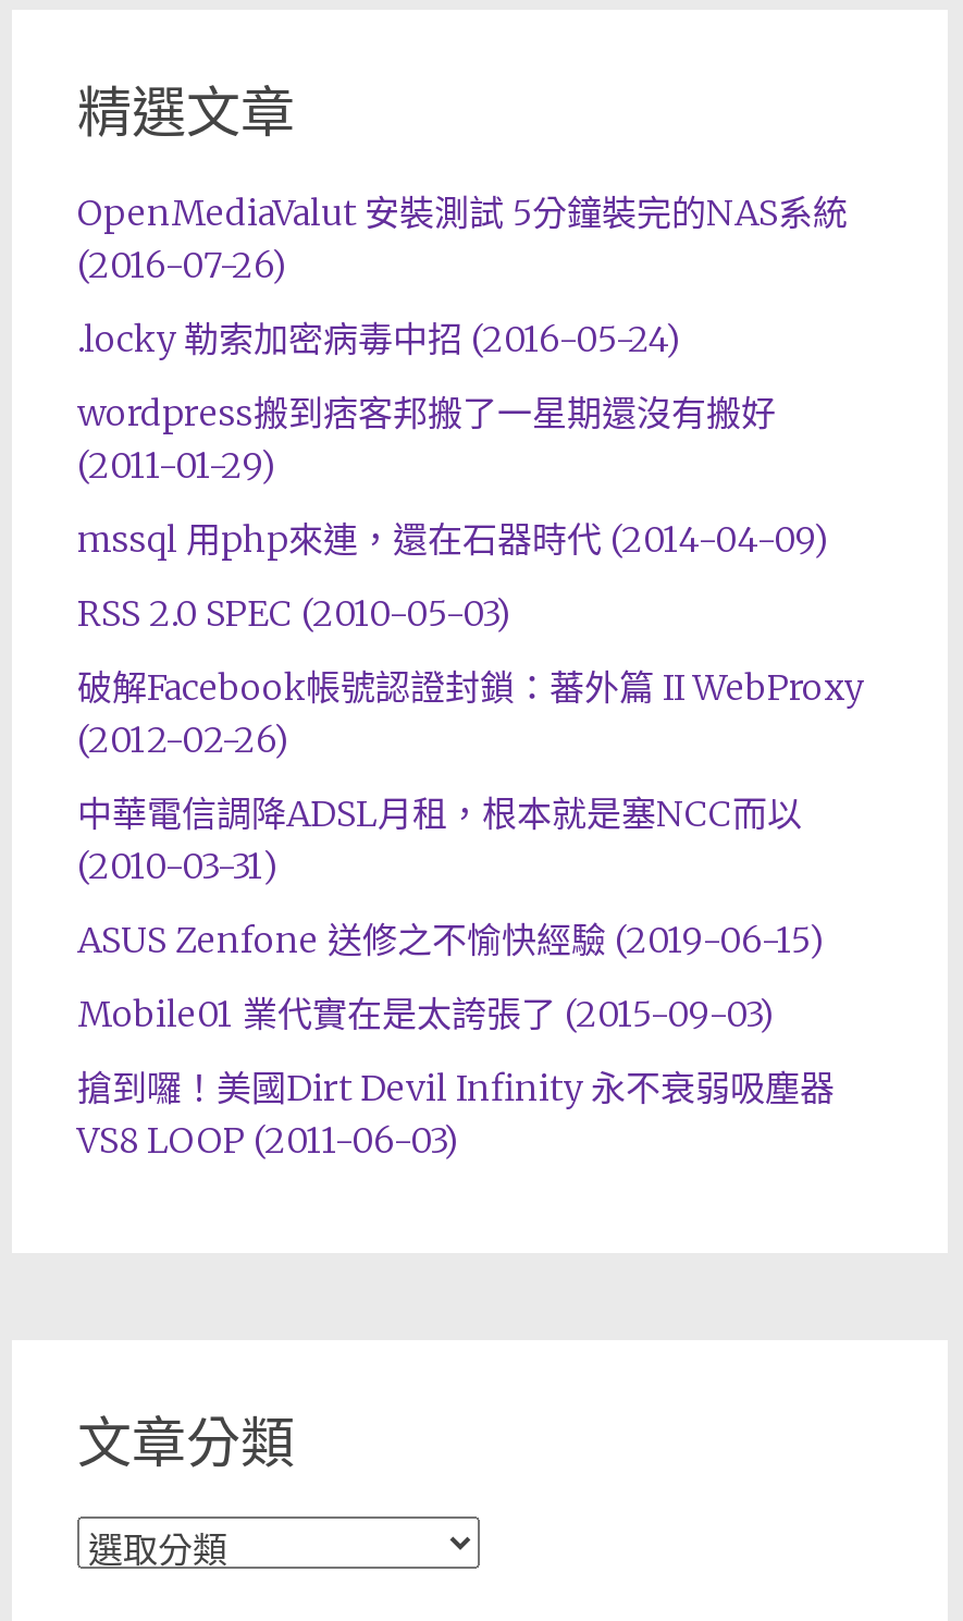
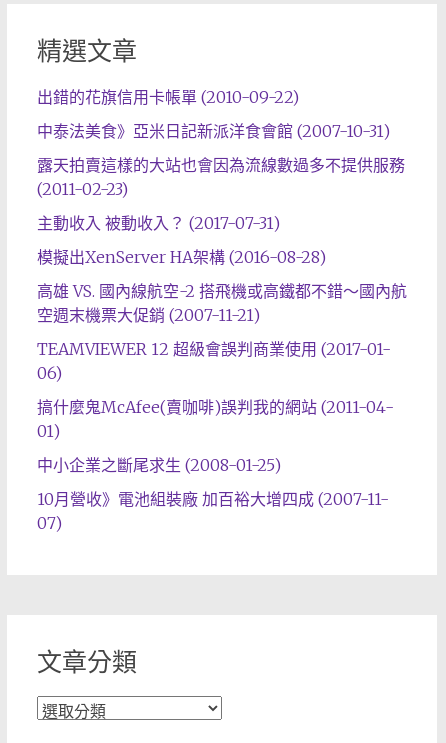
- OpenMediaValut 安裝測試 5分鐘裝完的NAS系統
- (2016-07-26)
+ 出錯的花旗信用卡帳單 (2010-09-22)

- .locky 勒索加密病毒中招 (2016-05-24)
+ 中泰法美食》亞米日記新派洋食會館 (2007-10-31)

- wordpress搬到痞客邦搬了一星期還沒有搬好
- (2011-01-29)
+ 露天拍賣這樣的大站也會因為流線數過多不提供服務
+ (2011-02-23)

- mssql 用php來連，還在石器時代 (2014-04-09)
+ 主動收入 被動收入？ (2017-07-31)

- RSS 2.0 SPEC (2010-05-03)
+ 模擬出XenServer HA架構 (2016-08-28)

- 破解Facebook帳號認證封鎖：蕃外篇 II WebProxy
- (2012-02-26)
+ 高雄 VS. 國內線航空-2 搭飛機或高鐵都不錯～國內航
+ 空週末機票大促銷 (2007-11-21)

- 中華電信調降ADSL月租，根本就是塞NCC而以
- (2010-03-31)
+ TEAMVIEWER 12 超級會誤判商業使用 (2017-01-
+ 06)

- ASUS Zenfone 送修之不愉快經驗 (2019-06-15)
+ 搞什麼鬼McAfee(賣咖啡)誤判我的網站 (2011-04-
+ 01)

- Mobile01 業代實在是太誇張了 (2015-09-03)
+ 中小企業之斷尾求生 (2008-01-25)

- 搶到囉！美國Dirt Devil Infinity 永不衰弱吸塵器
- VS8 LOOP (2011-06-03)
+ 10月營收》電池組裝廠 加百裕大增四成 (2007-11-
+ 07)
